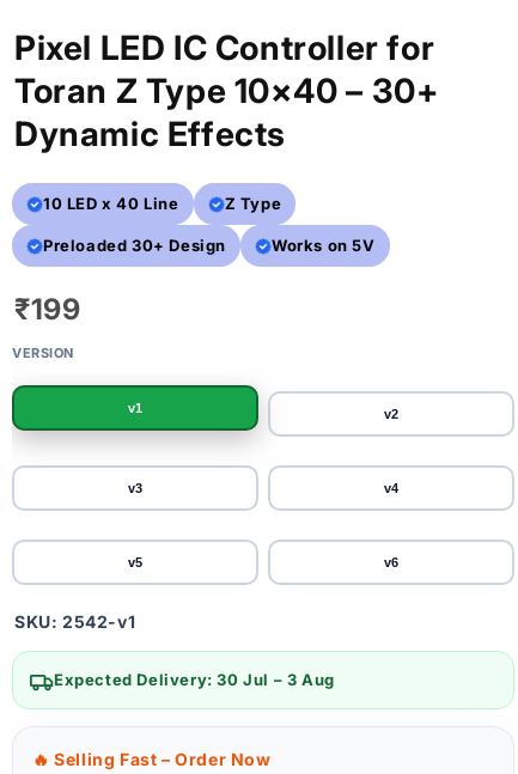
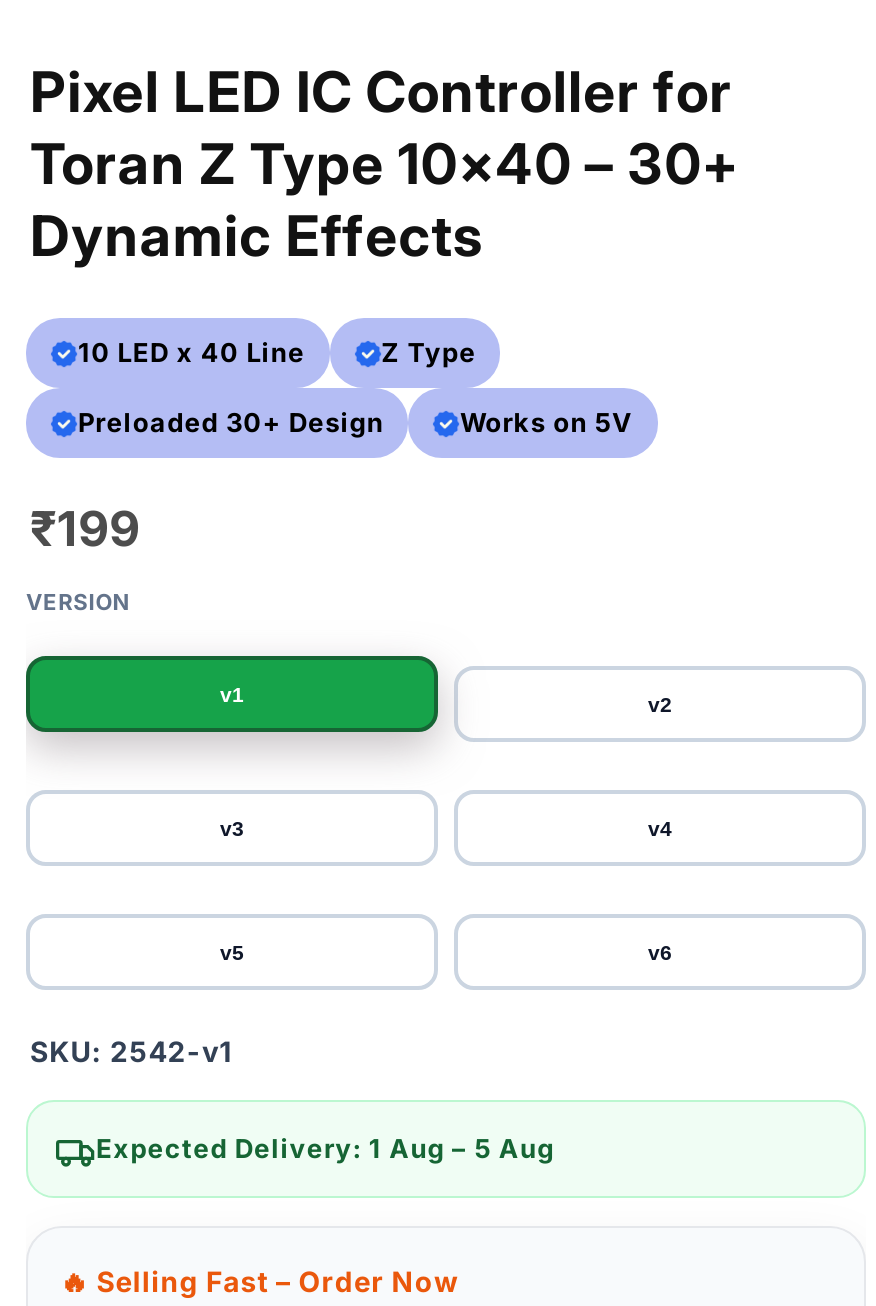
- Expected Delivery: 30 Jul – 3 Aug
+ Expected Delivery: 1 Aug – 5 Aug
